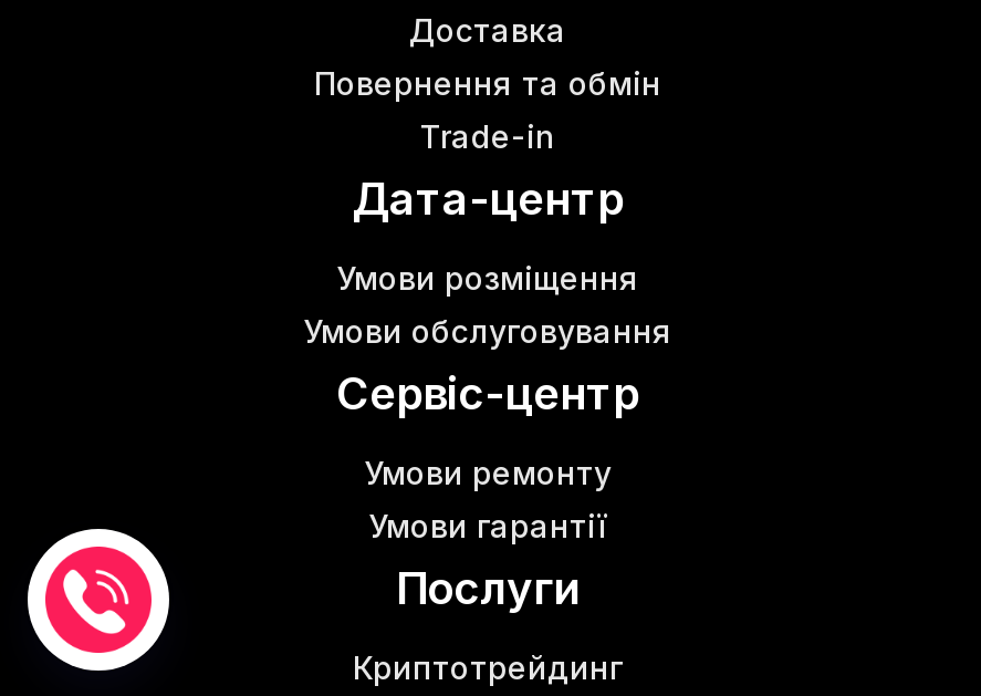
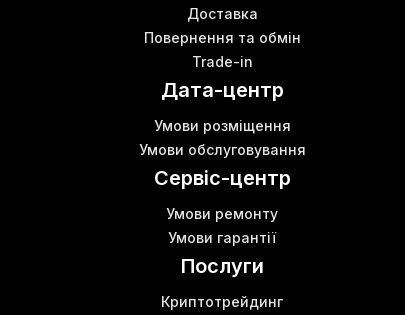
- [image]
